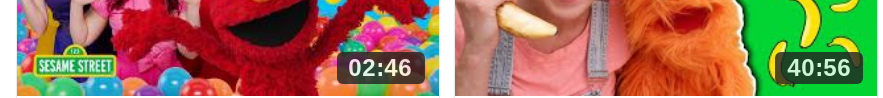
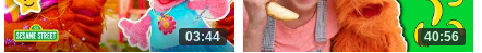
- 02:46
+ 03:44
